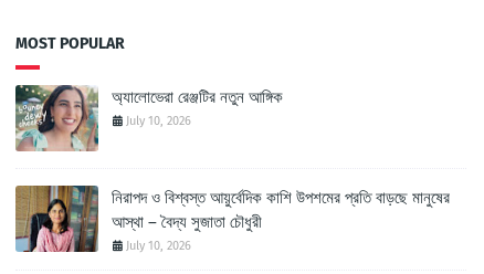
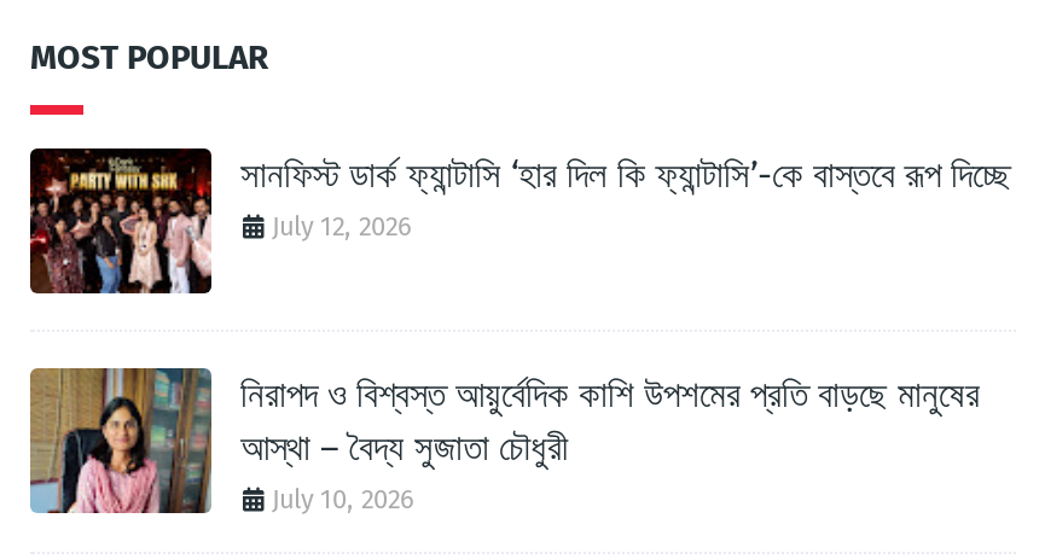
- [image]
- অ্যালোভেরা রেঞ্জটির নতুন আঙ্গিক
- July 10, 2026
+ [image]
+ সানফিস্ট ডার্ক ফ্যান্টাসি ‘হার দিল কি ফ্যান্টাসি’-কে বাস্তবে রূপ দিচ্ছে
+ July 12, 2026
